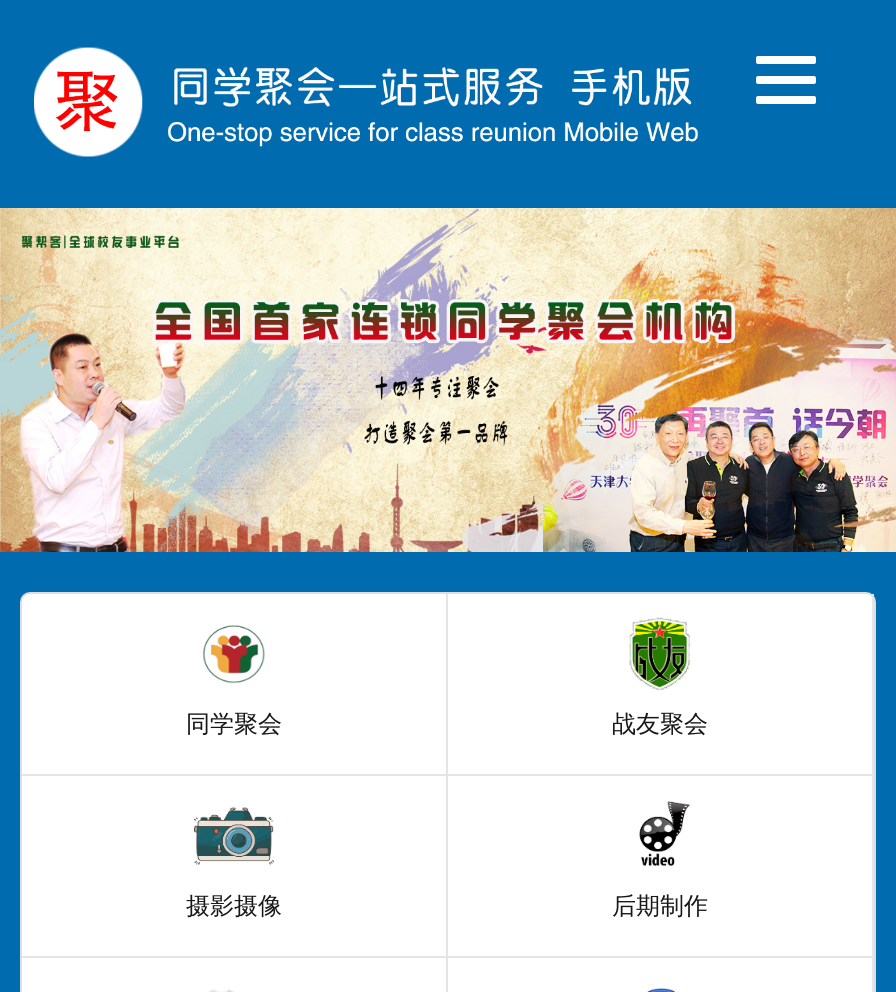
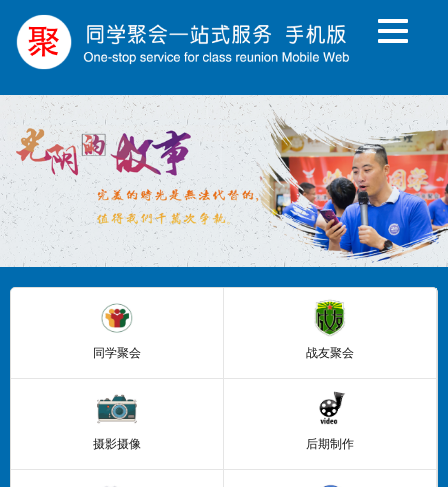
- [image]
+ [image]
